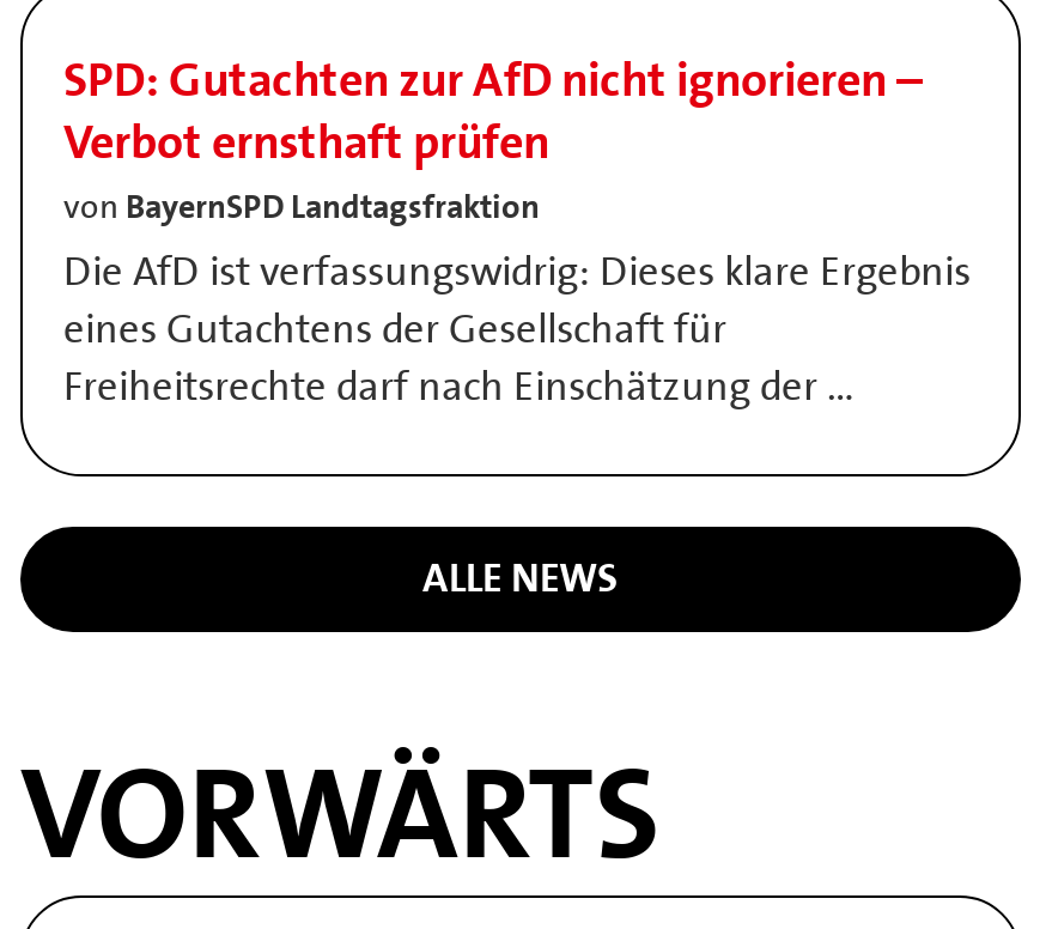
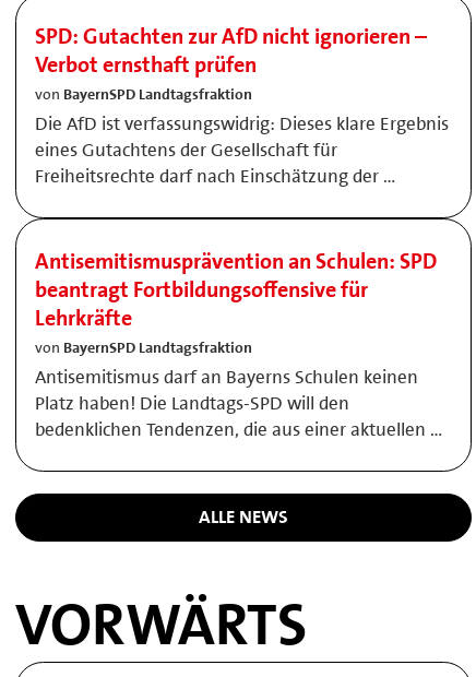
+ Antisemitismusprävention an Schulen: SPD
+ beantragt Fortbildungsoffensive für
+ Lehrkräfte
+ von BayernSPD Landtagsfraktion
+ Antisemitismus darf an Bayerns Schulen keinen
+ Platz haben! Die Landtags-SPD will den
+ bedenklichen Tendenzen, die aus einer aktuellen …
